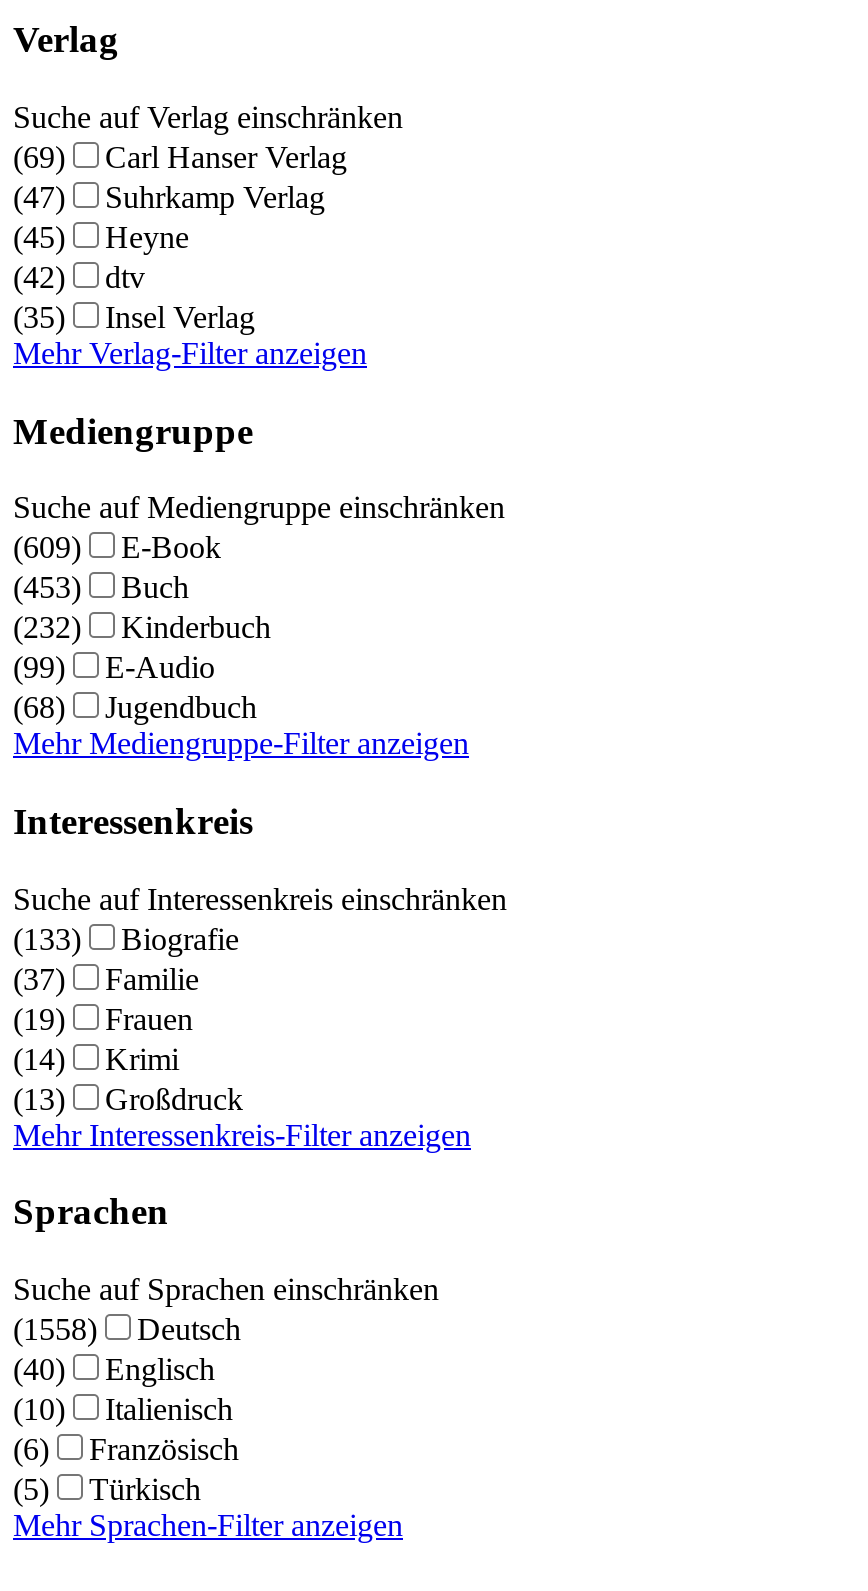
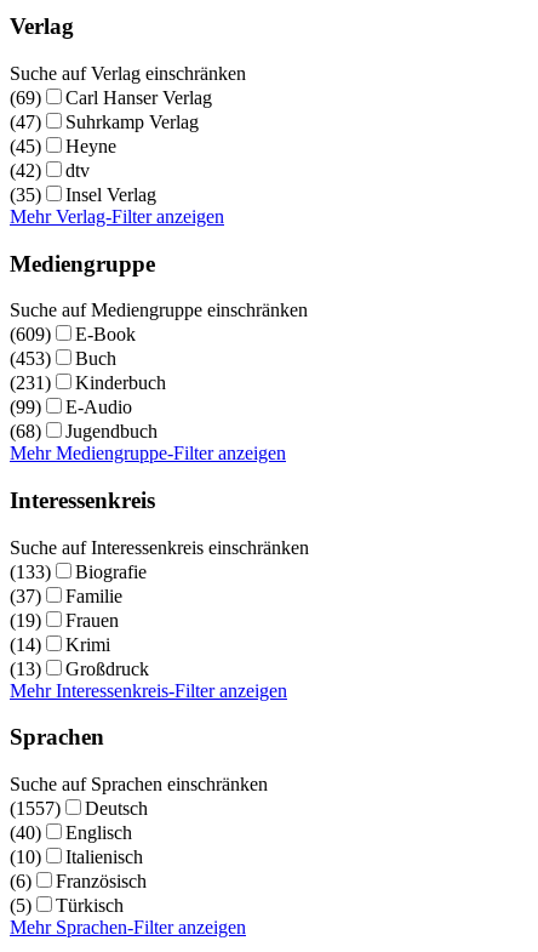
- (232) Kinderbuch
+ (231) Kinderbuch

- (1558) Deutsch
+ (1557) Deutsch
